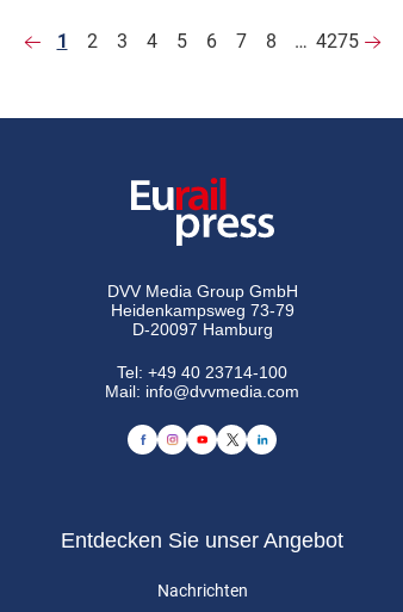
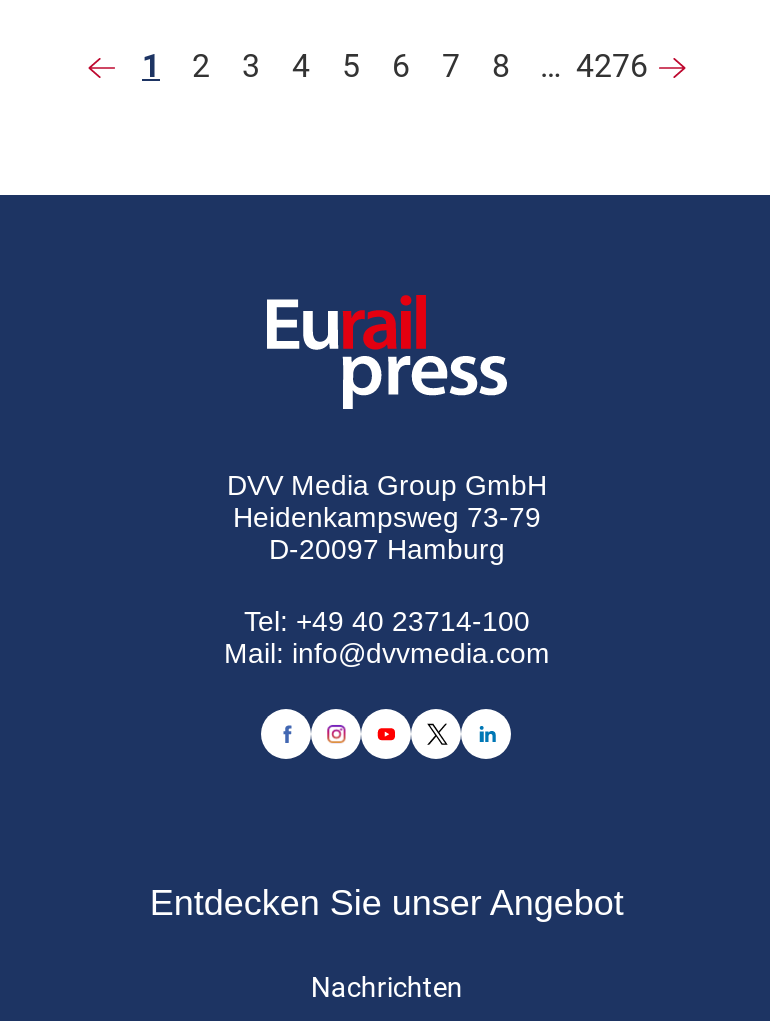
- 1 2 3 4 5 6 7 8 … 4275
+ 1 2 3 4 5 6 7 8 … 4276
